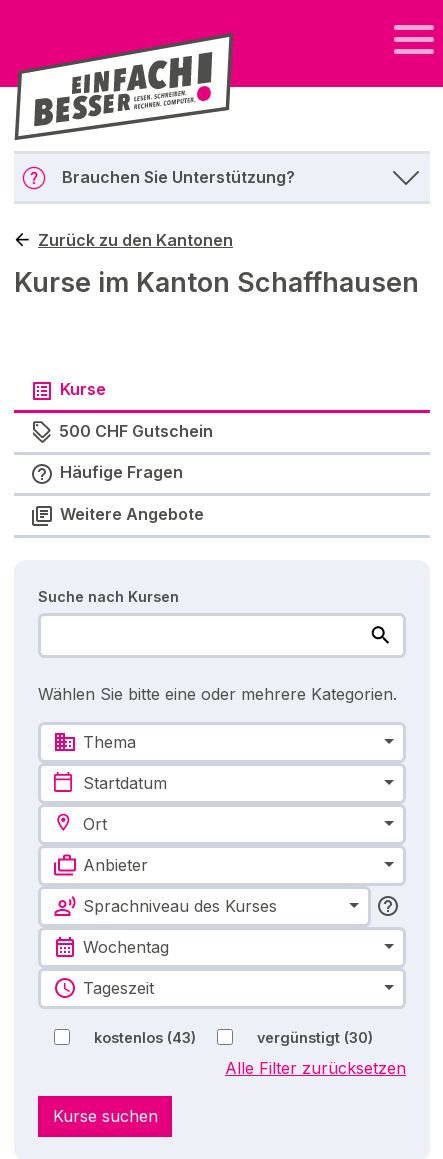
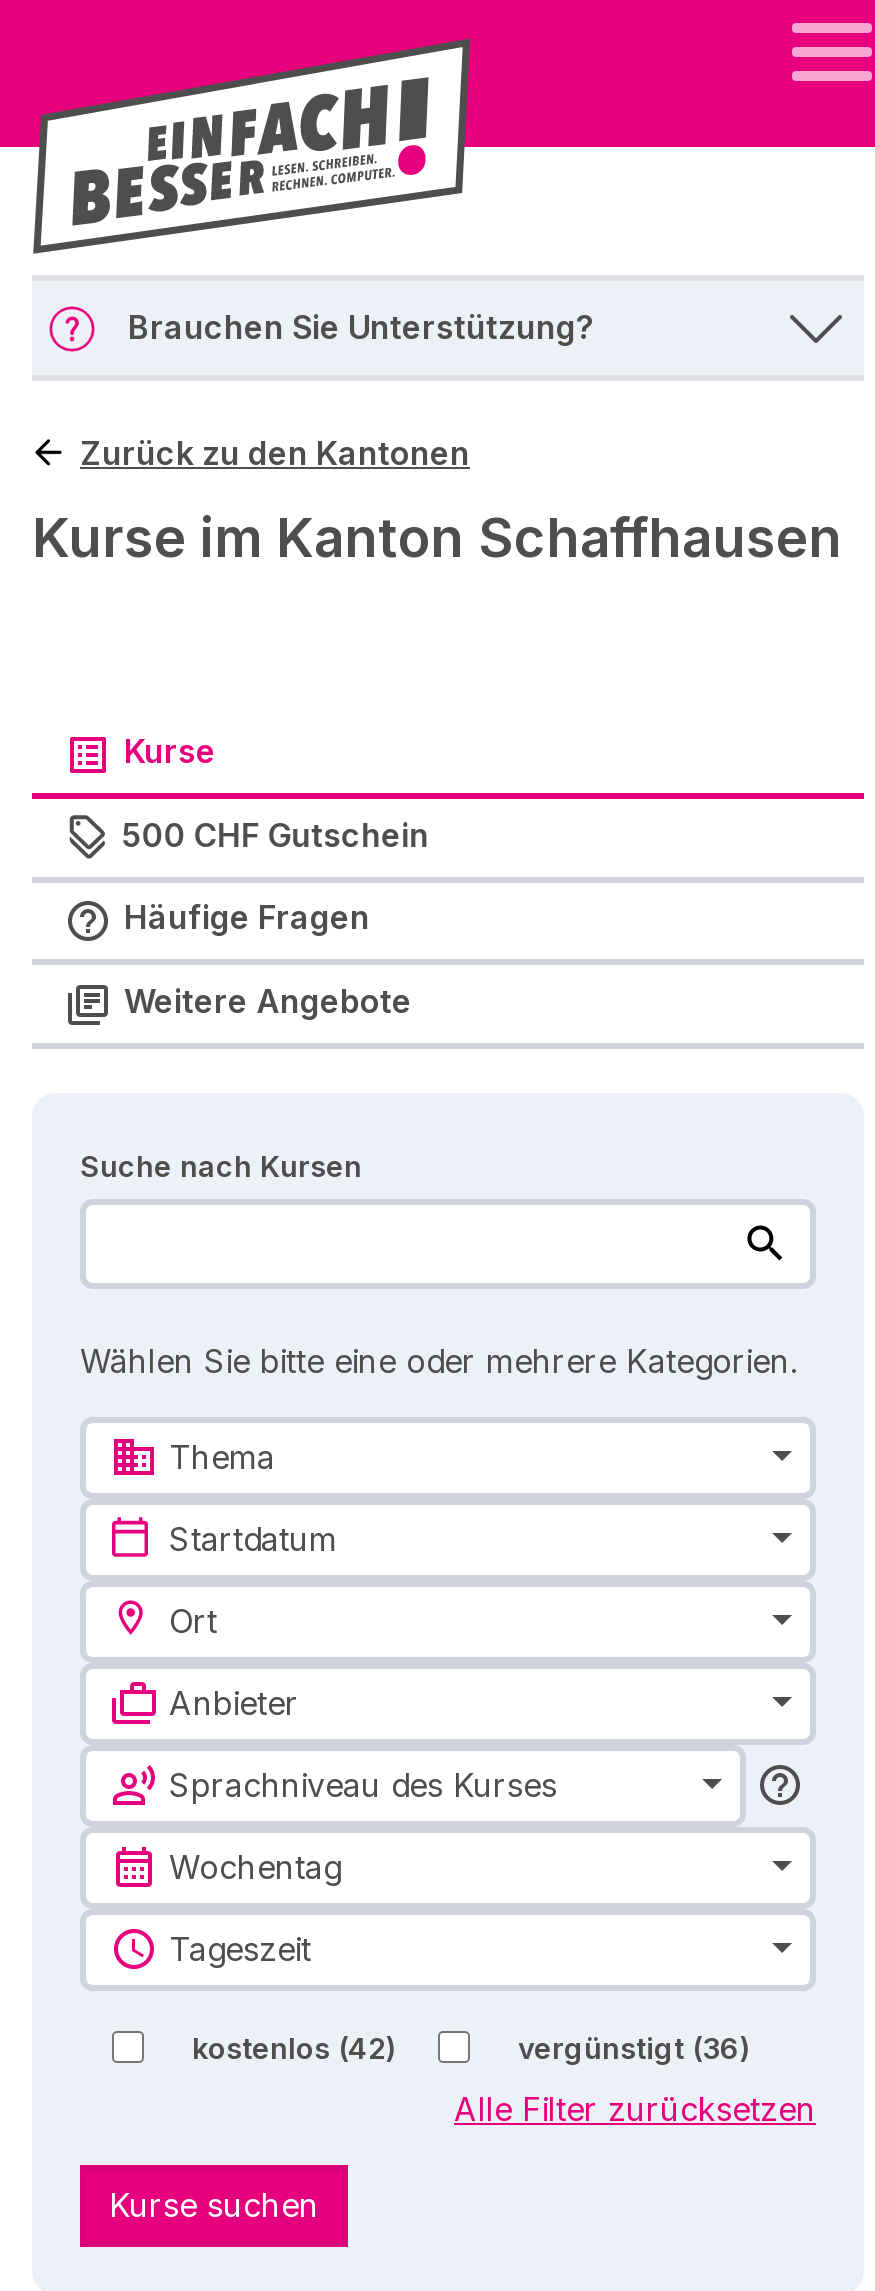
- kostenlos (43)
+ kostenlos (42)

- vergünstigt (30)
+ vergünstigt (36)
